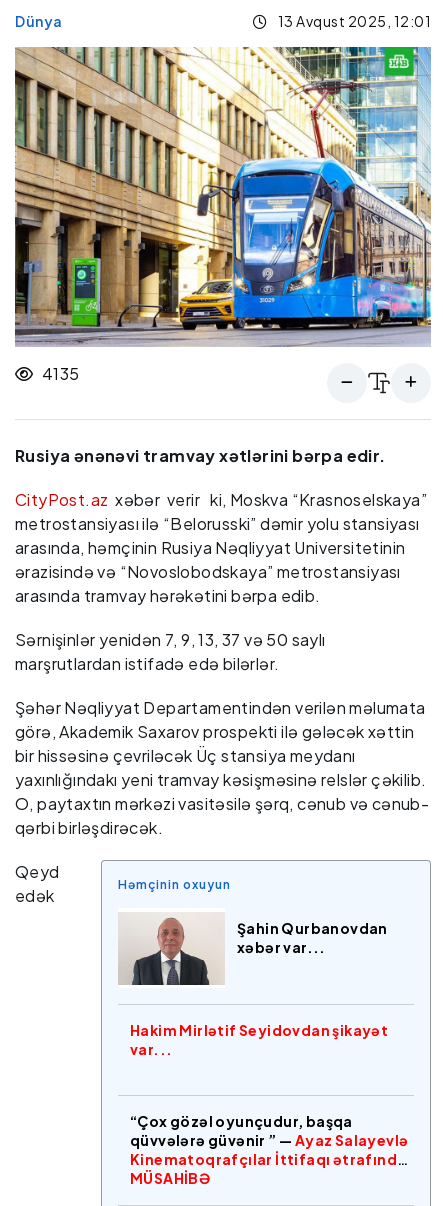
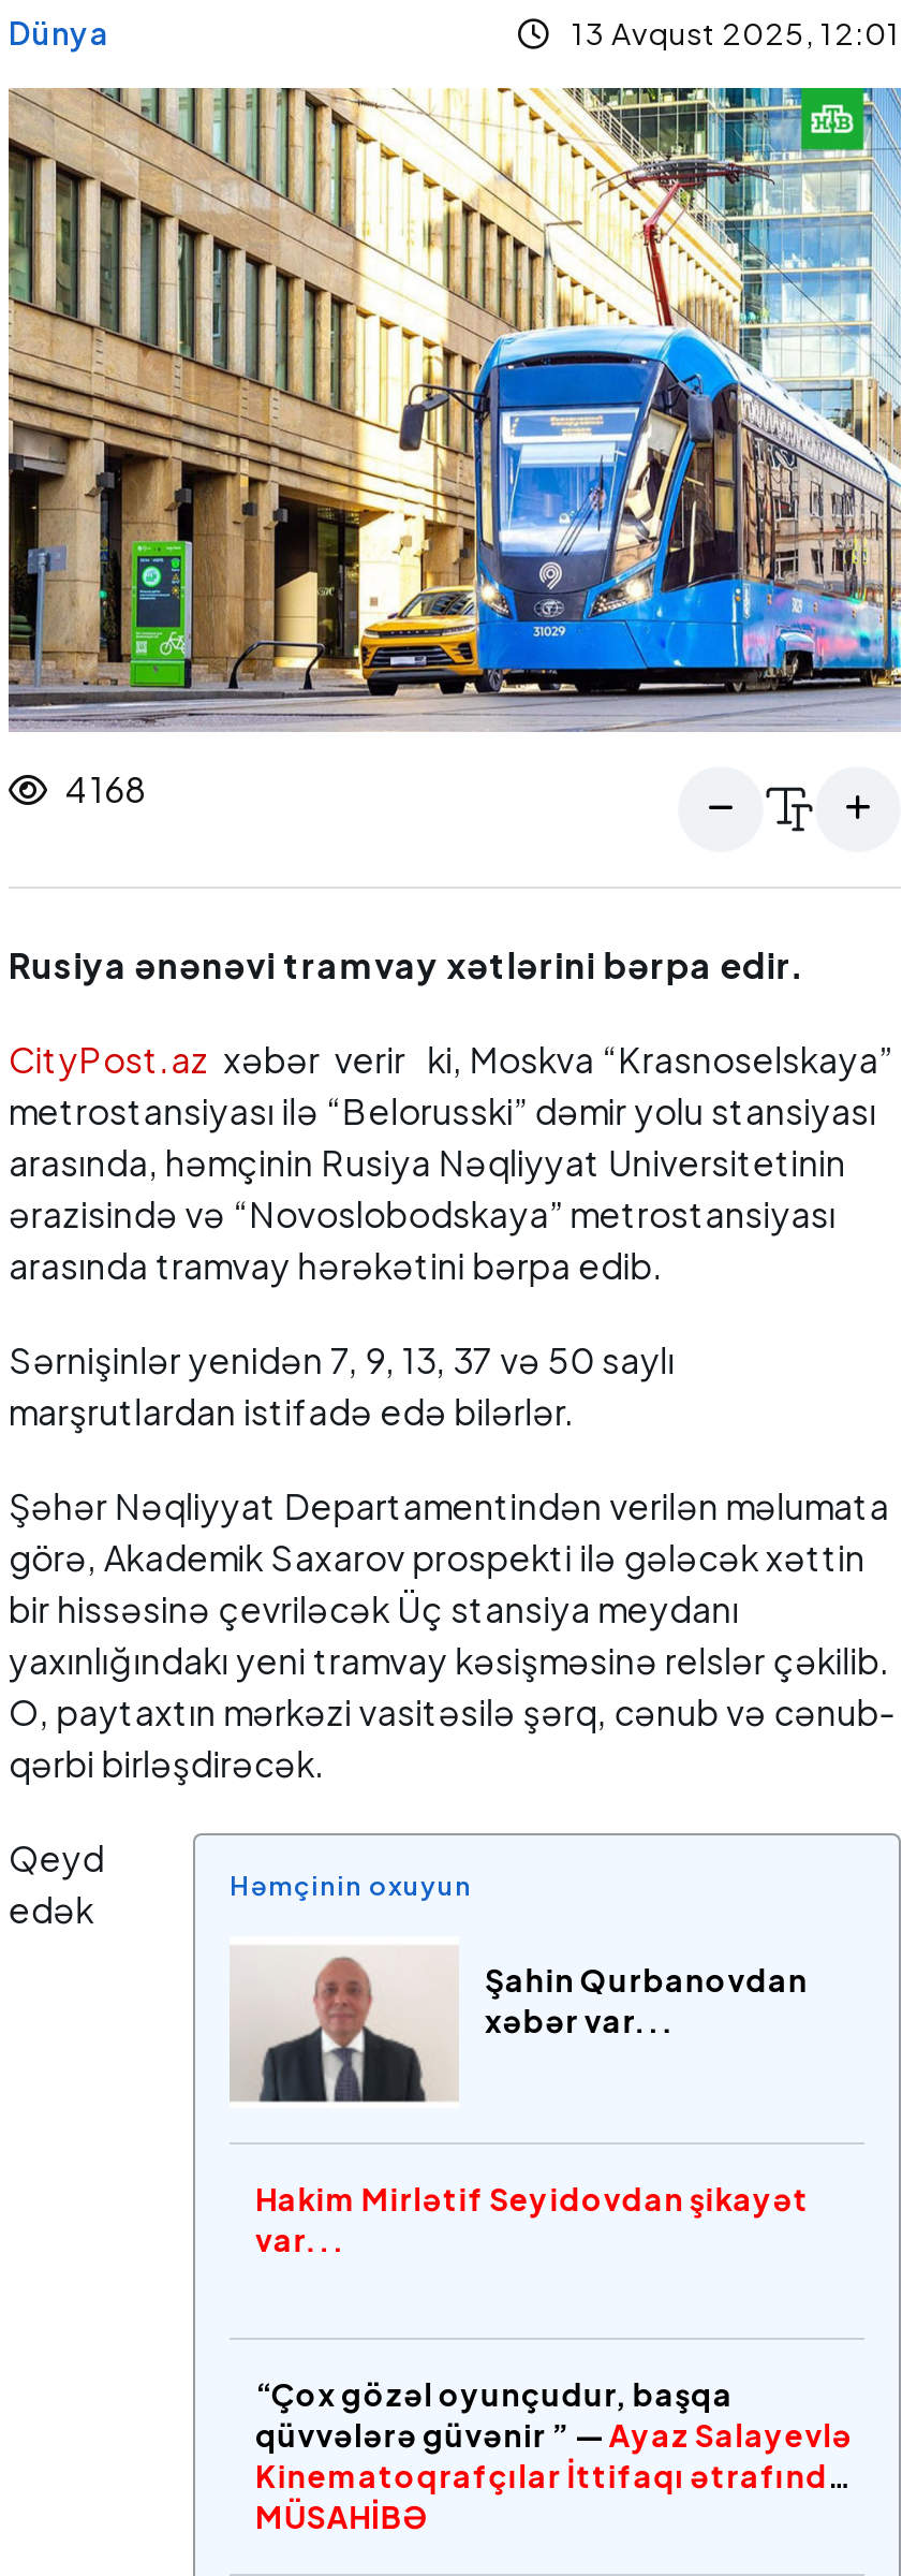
- 4135
+ 4168
